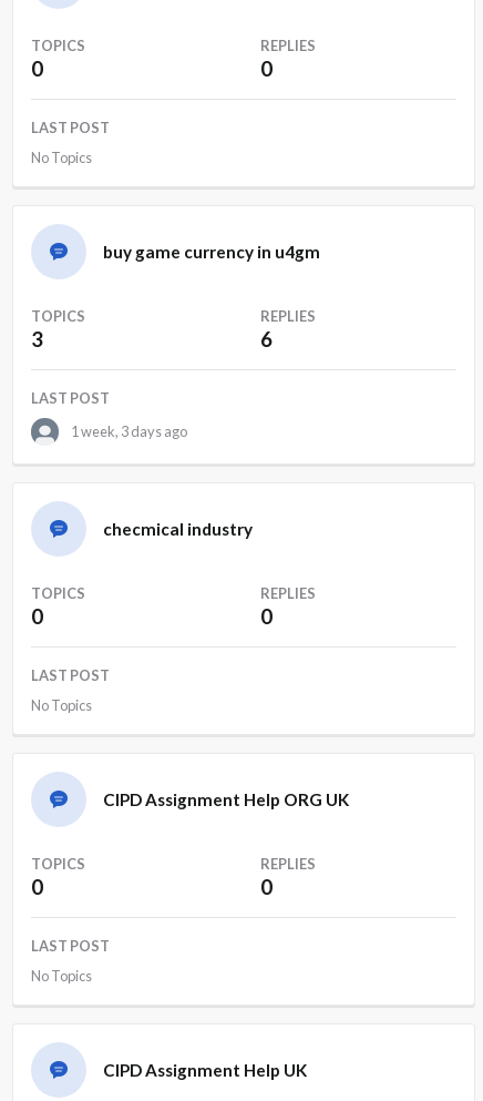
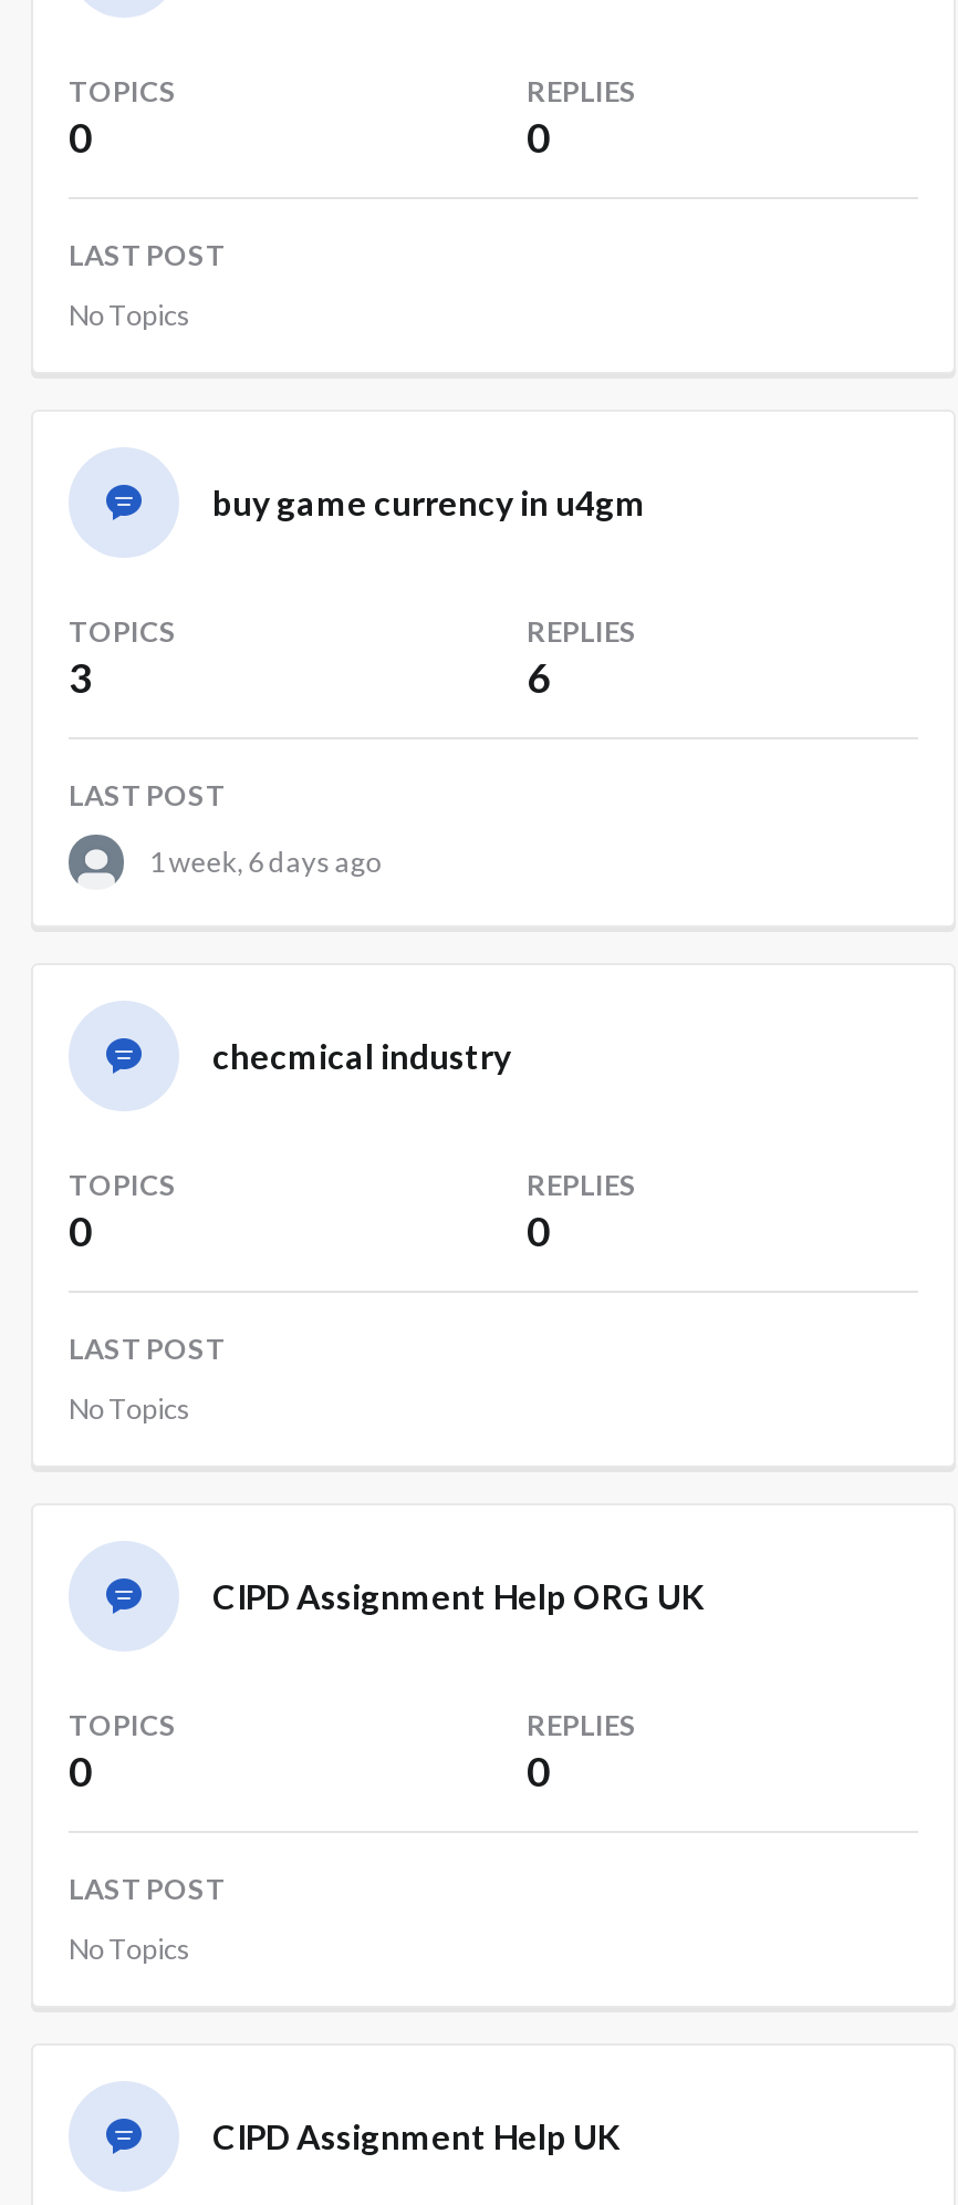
- 1 week, 3 days ago
+ 1 week, 6 days ago
